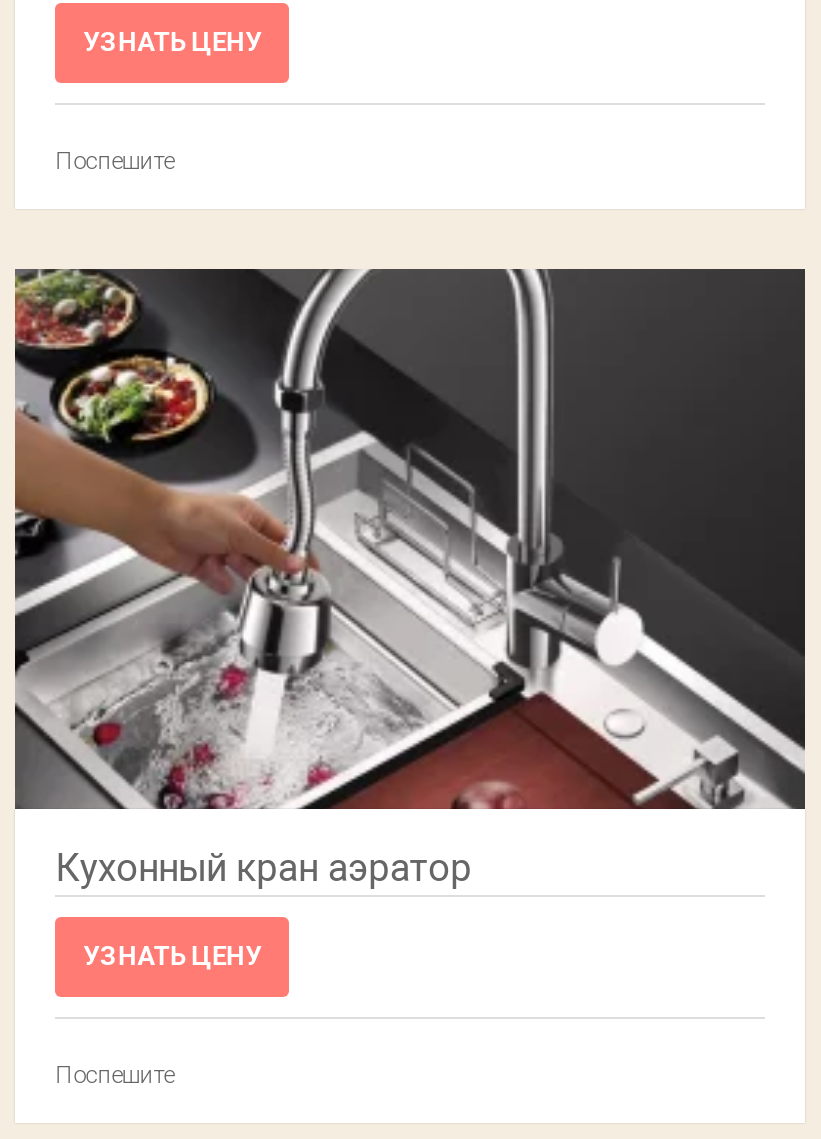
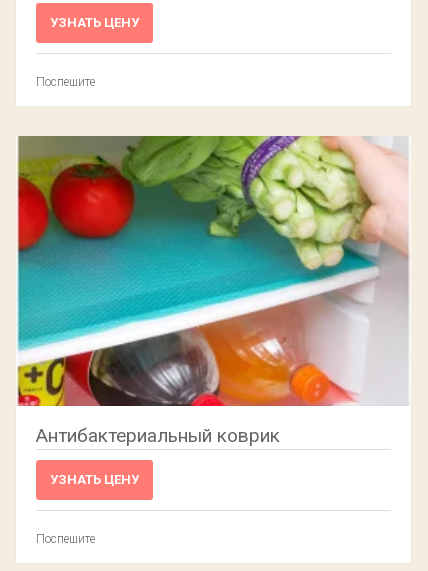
- [image]
- Кухонный кран аэратор
+ [image]
+ Антибактериальный коврик
